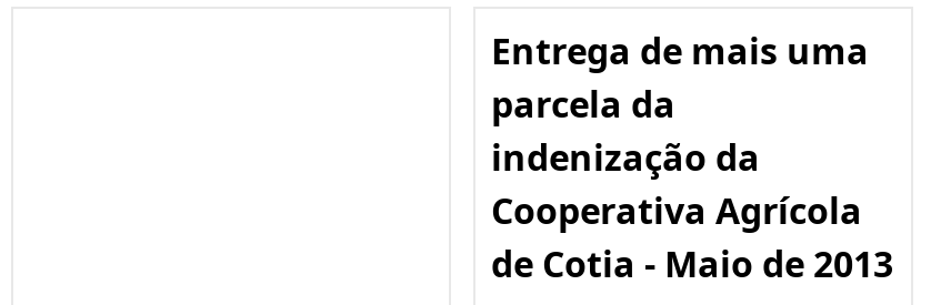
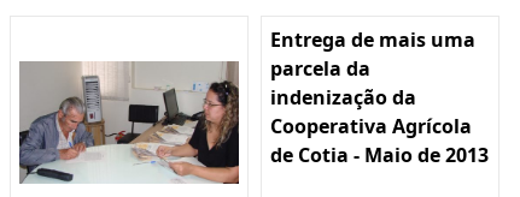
+ [image]
